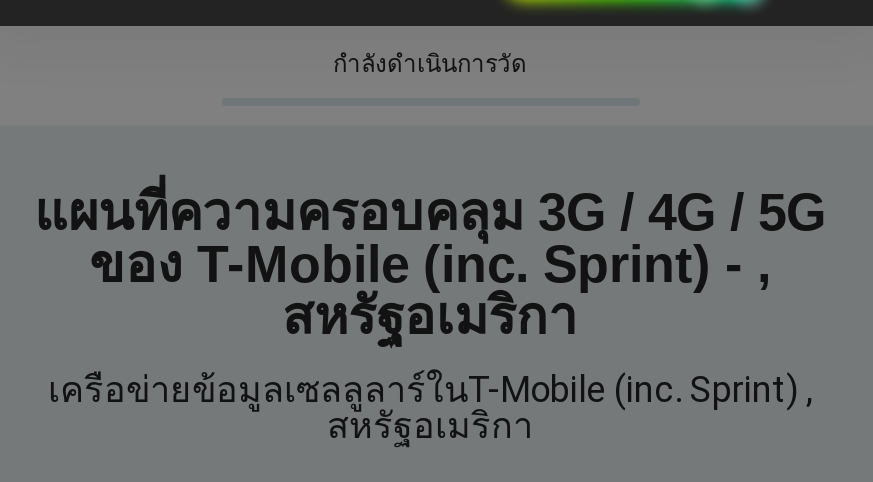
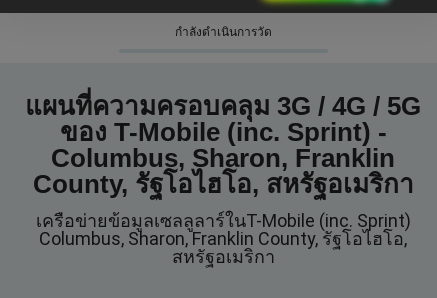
- ของ T-Mobile (inc. Sprint) - ,
- สหรัฐอเมริกา
- เครือข่ายข้อมูลเซลลูลาร์ในT-Mobile (inc. Sprint) ,
+ ของ T-Mobile (inc. Sprint) -
+ Columbus, Sharon, Franklin
+ County, รัฐโอไฮโอ, สหรัฐอเมริกา
+ เครือข่ายข้อมูลเซลลูลาร์ในT-Mobile (inc. Sprint)
+ Columbus, Sharon, Franklin County, รัฐโอไฮโอ,
